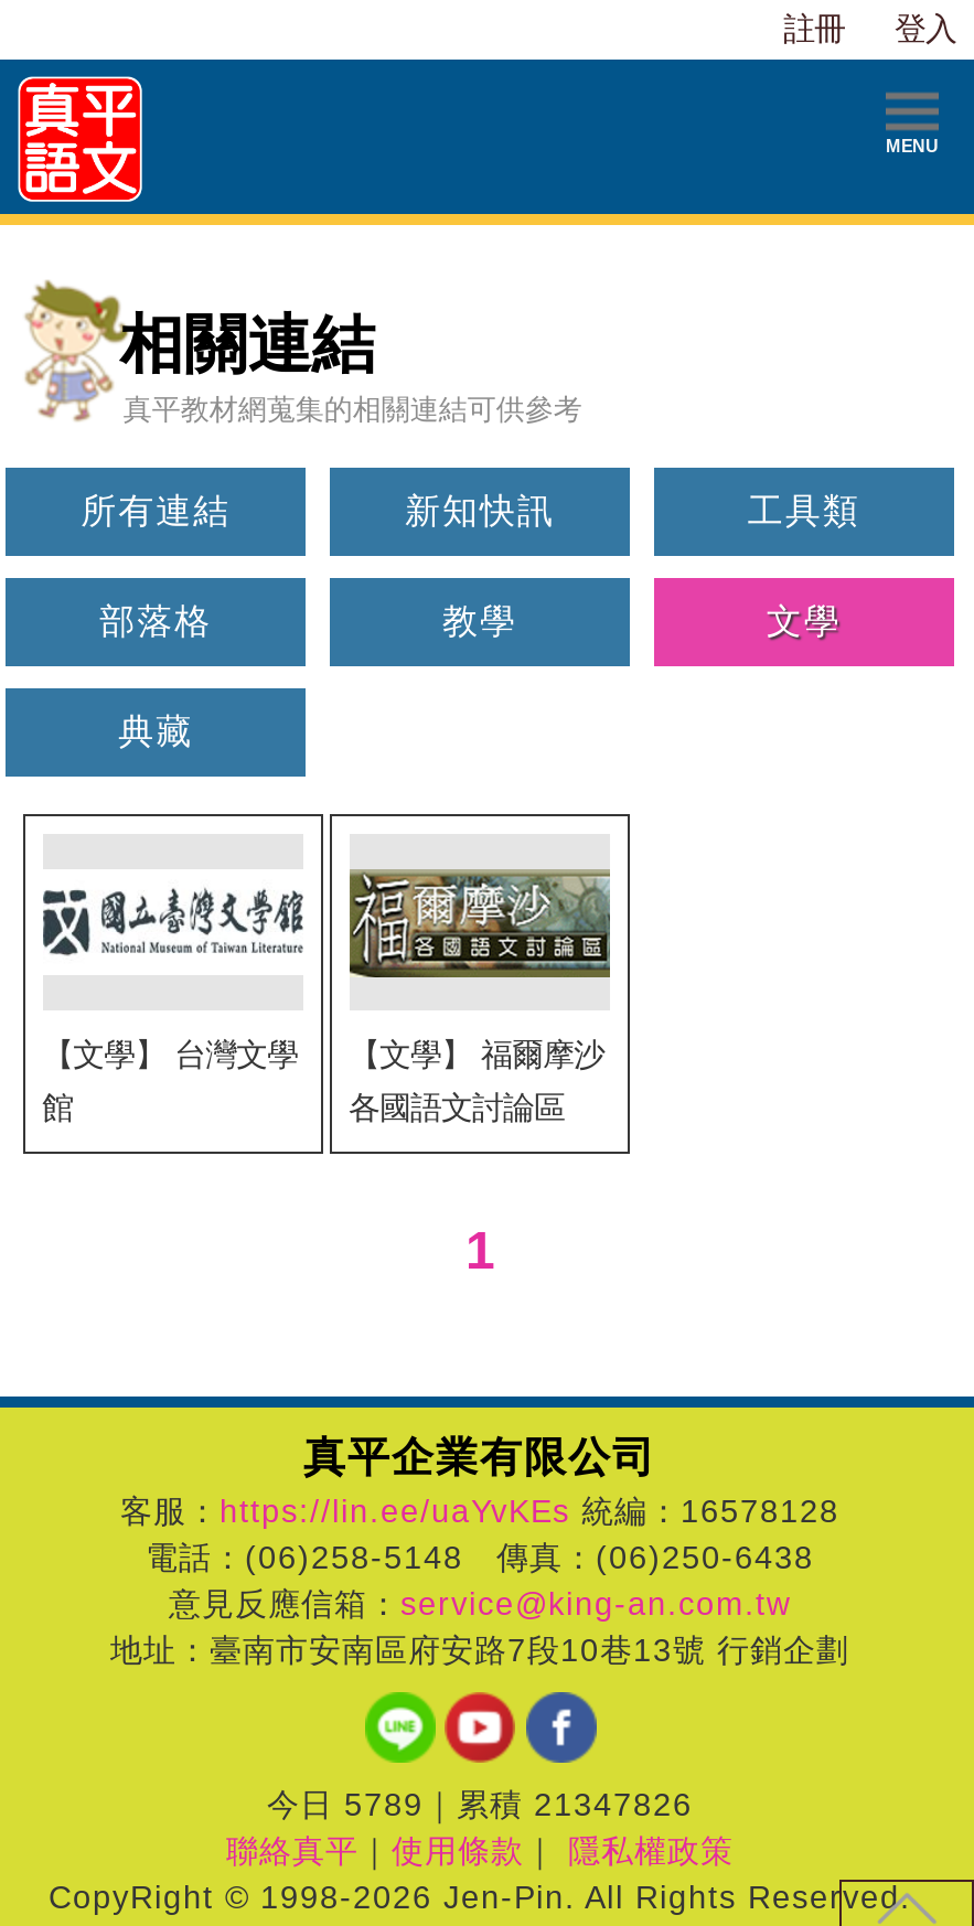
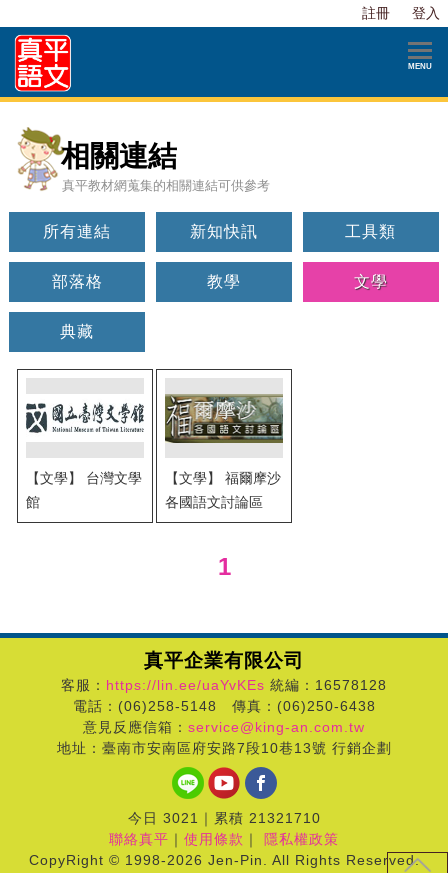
- 今日 5789｜累積 21347826
+ 今日 3021｜累積 21321710
